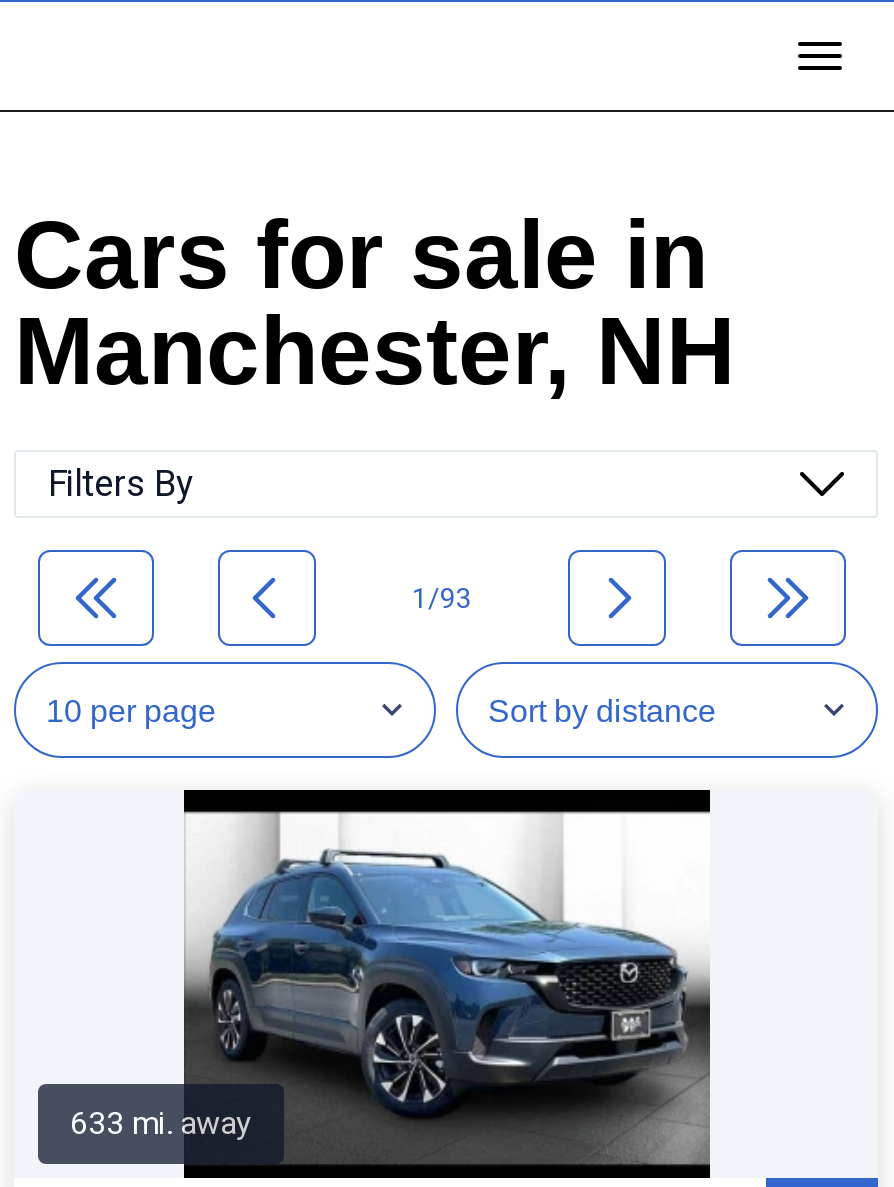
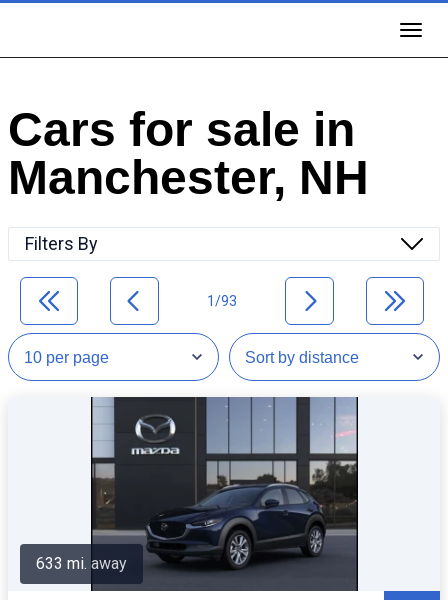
- [image]
+ [image]
